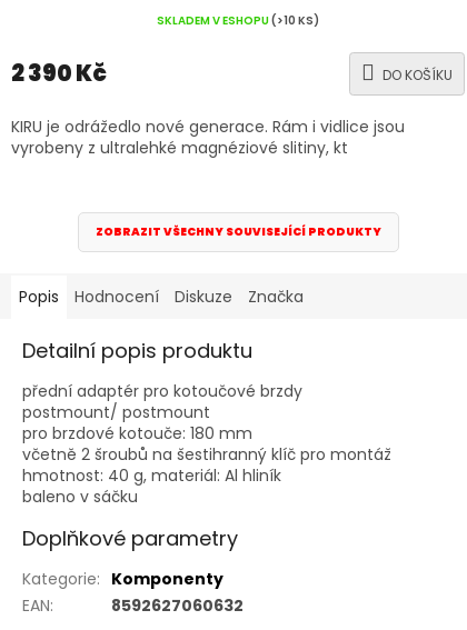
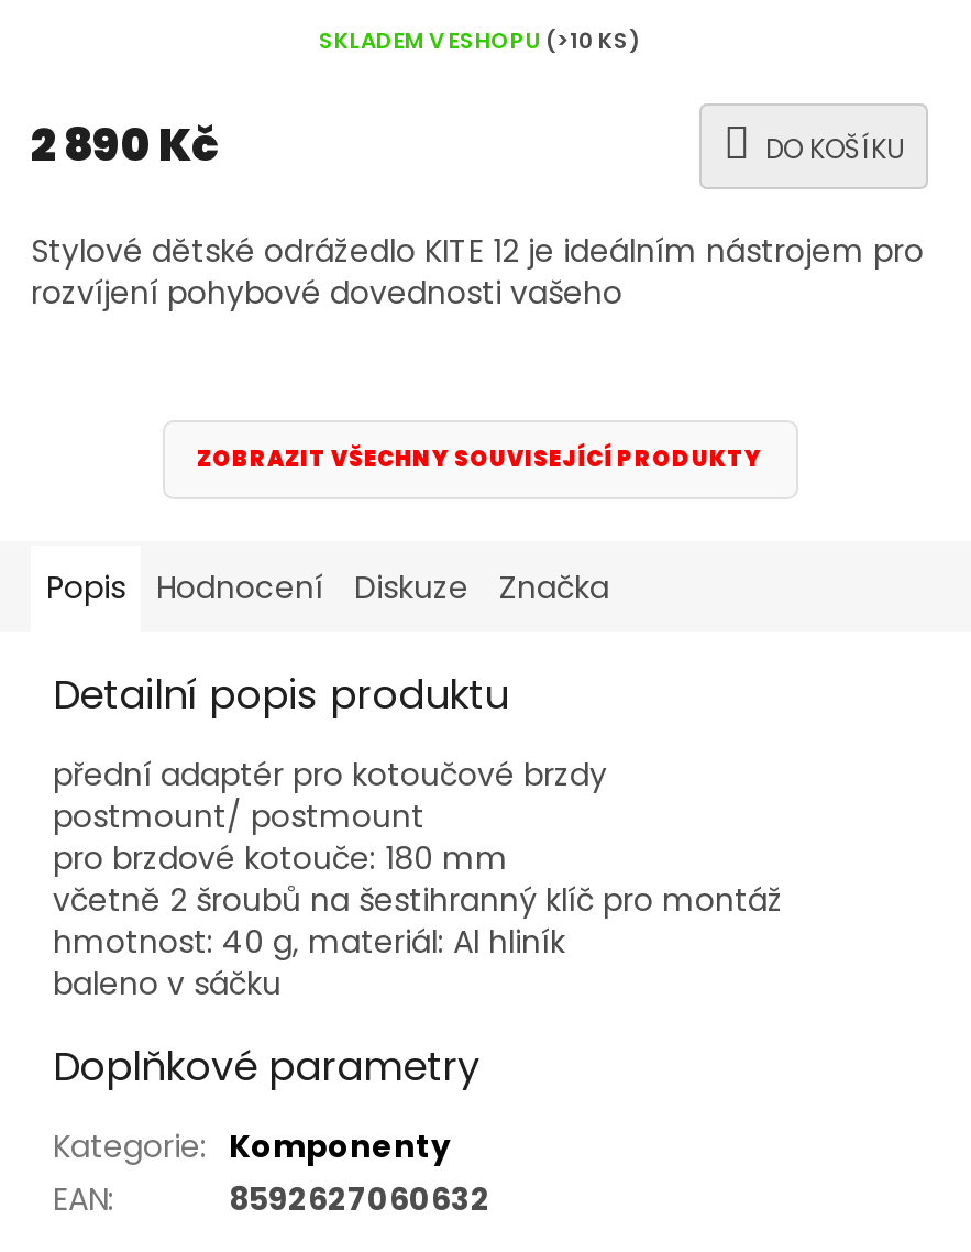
- 2 390 Kč
+ 2 890 Kč

- KIRU je odrážedlo nové generace. Rám i vidlice jsou
- vyrobeny z ultralehké magnéziové slitiny, kt
+ Stylové dětské odrážedlo KITE 12 je ideálním nástrojem pro
+ rozvíjení pohybové dovednosti vašeho
